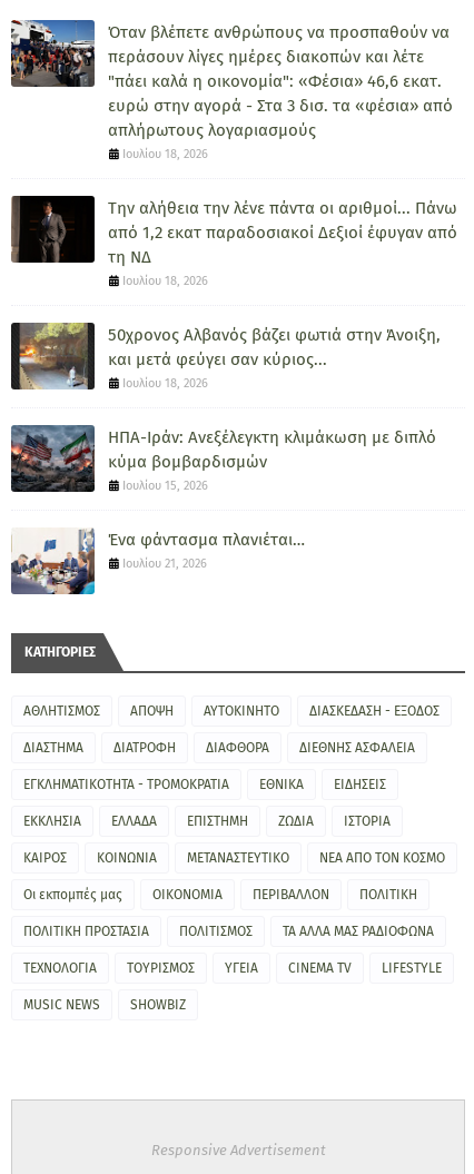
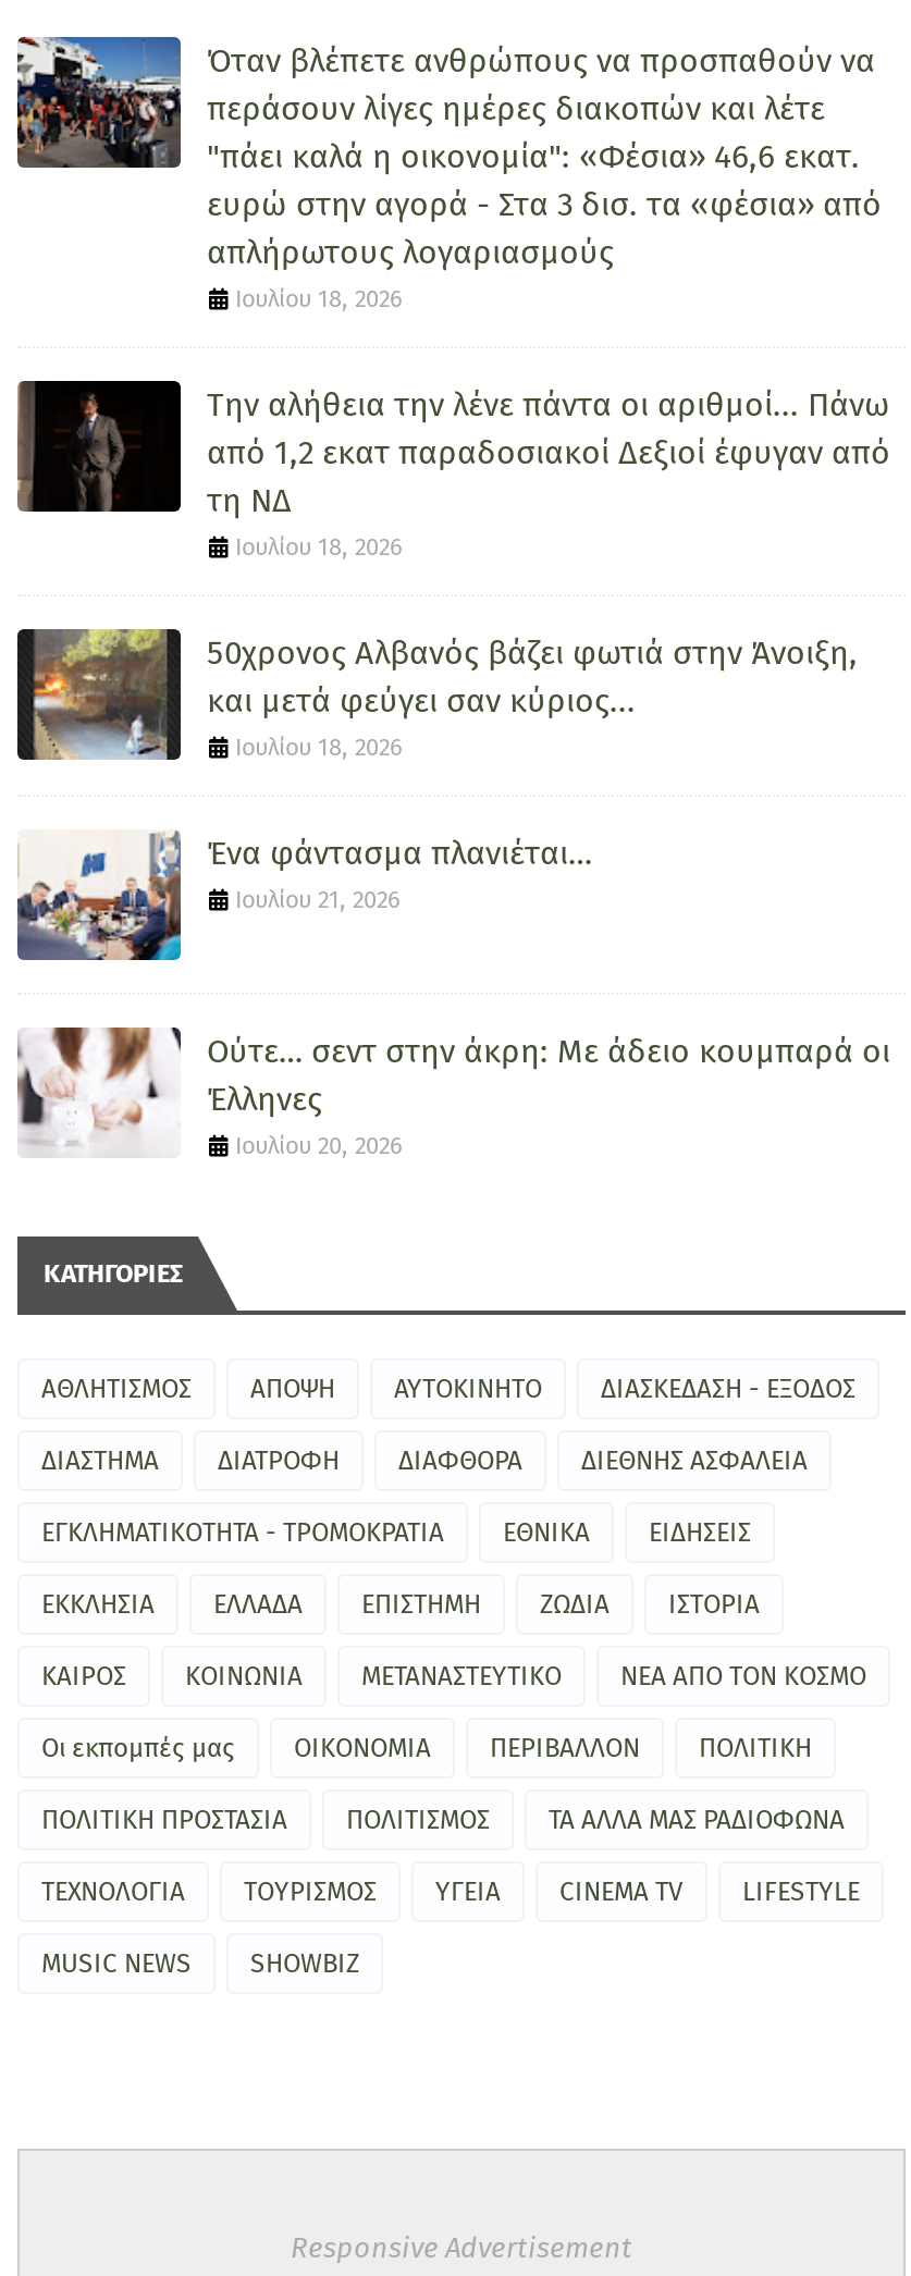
- [image]
- ΗΠΑ-Ιράν: Ανεξέλεγκτη κλιμάκωση με διπλό
- κύμα βομβαρδισμών
- Ιουλίου 15, 2026

moved up: [image] | Ένα φάντασμα πλανιέται… | Ιουλίου 21, 2026

+ [image]
+ Ούτε… σεντ στην άκρη: Με άδειο κουμπαρά οι
+ Έλληνες
+ Ιουλίου 20, 2026
